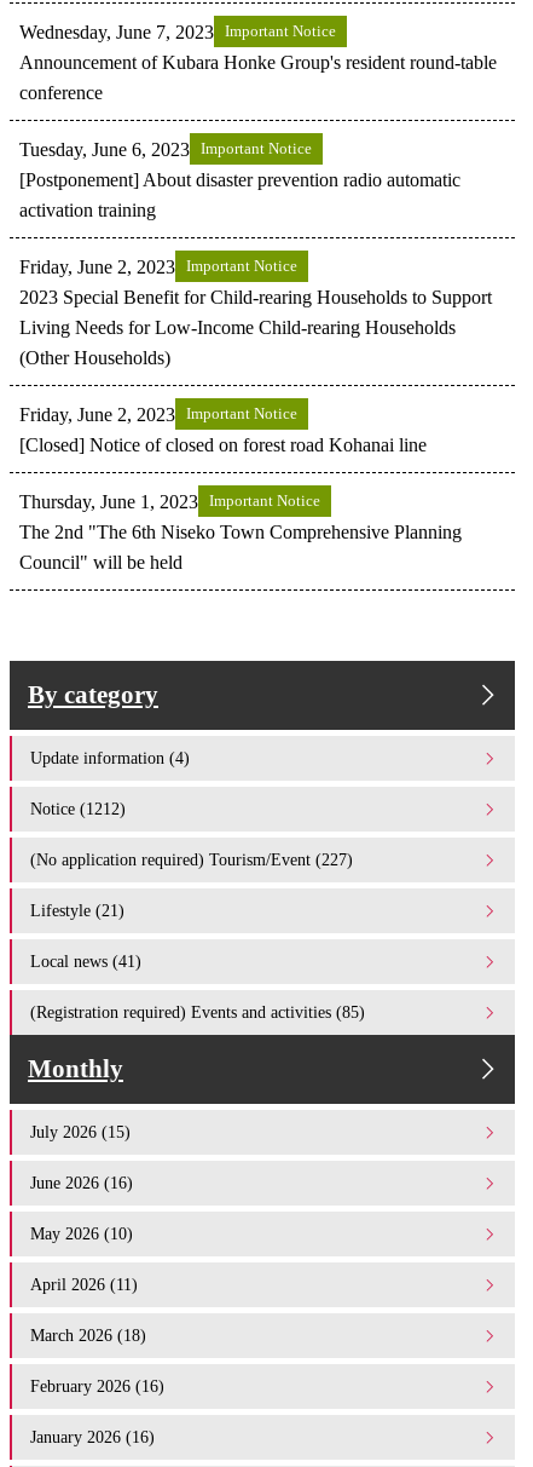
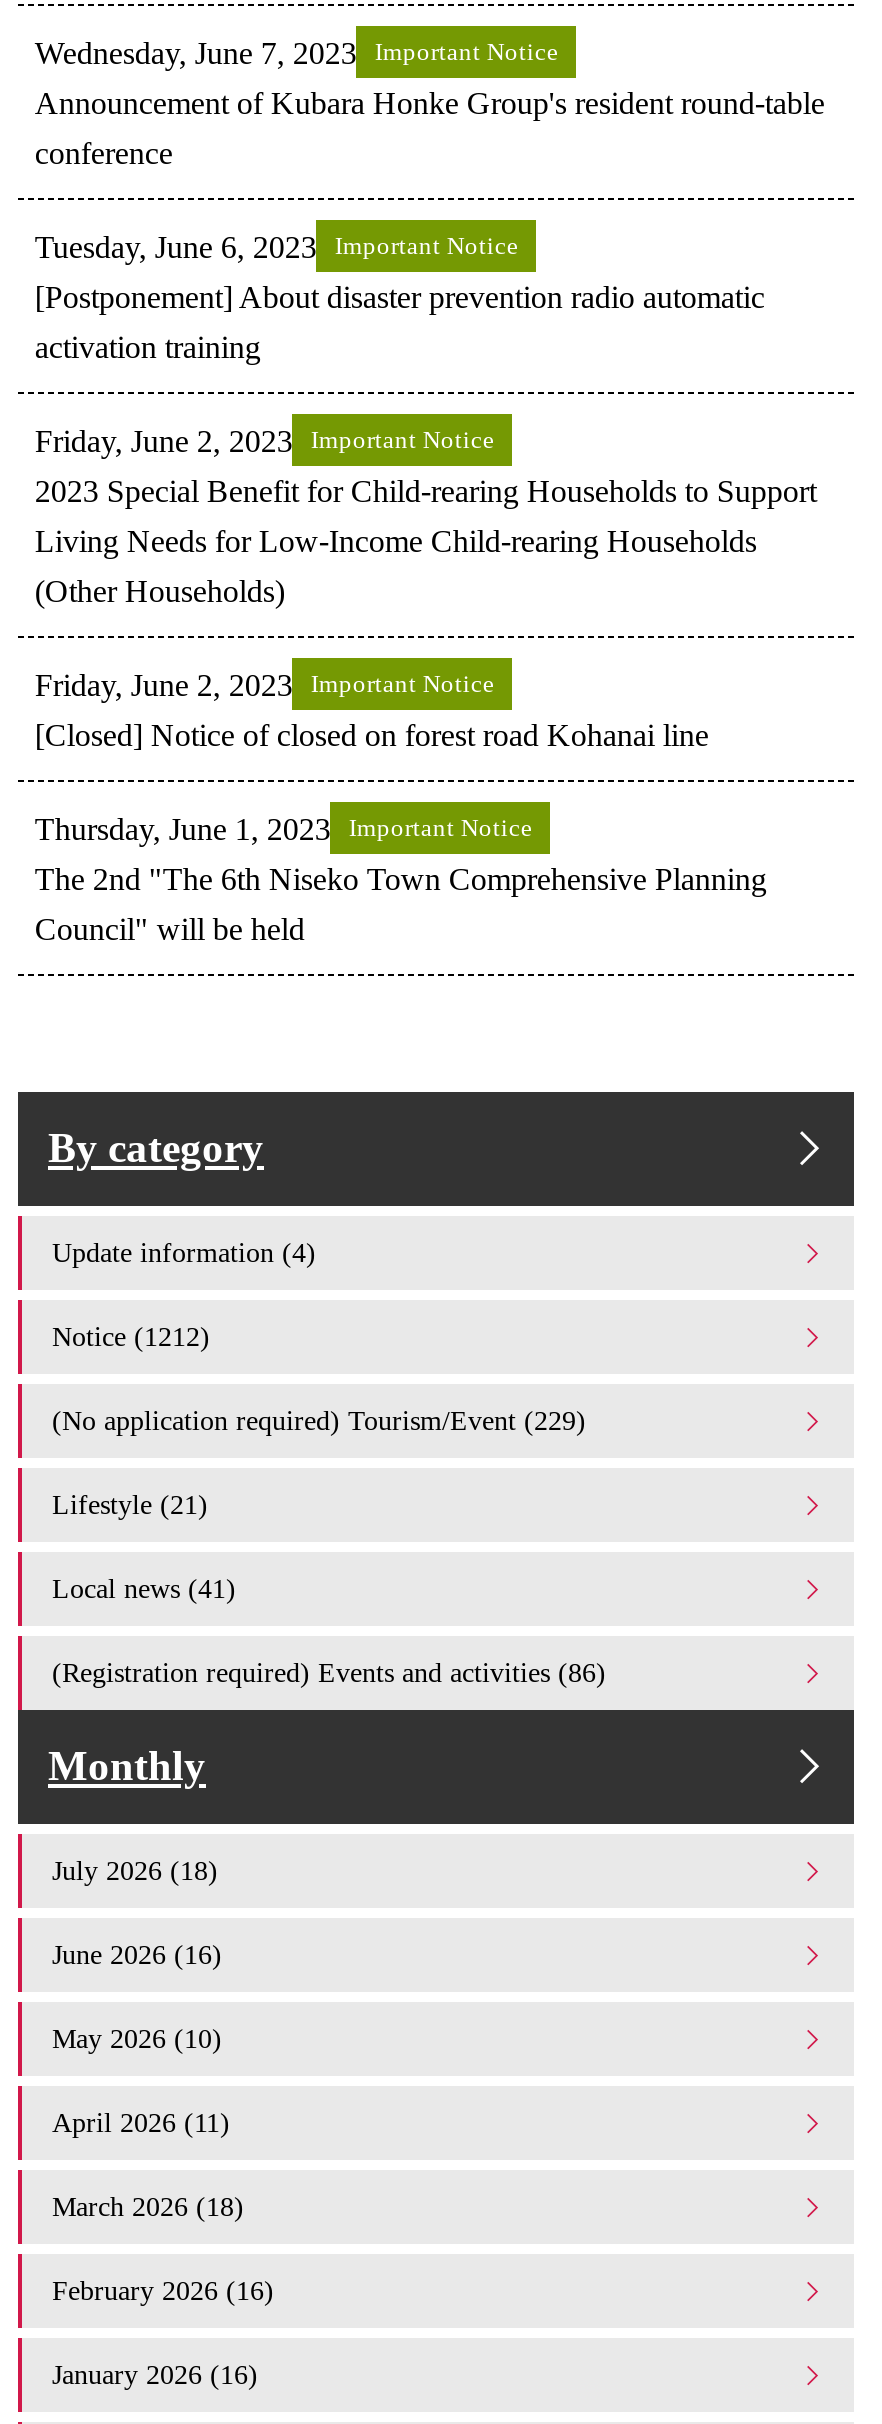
- (No application required) Tourism/Event (227)
+ (No application required) Tourism/Event (229)

- (Registration required) Events and activities (85)
+ (Registration required) Events and activities (86)

- July 2026 (15)
+ July 2026 (18)
